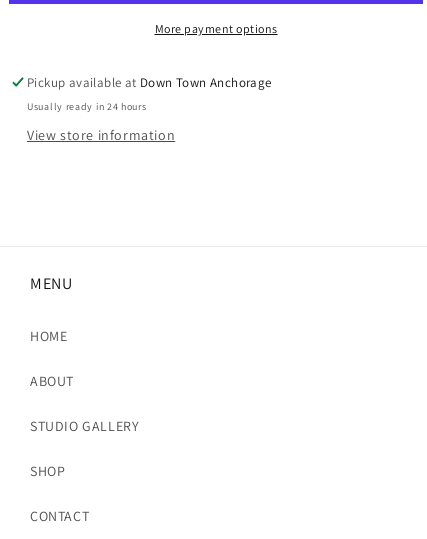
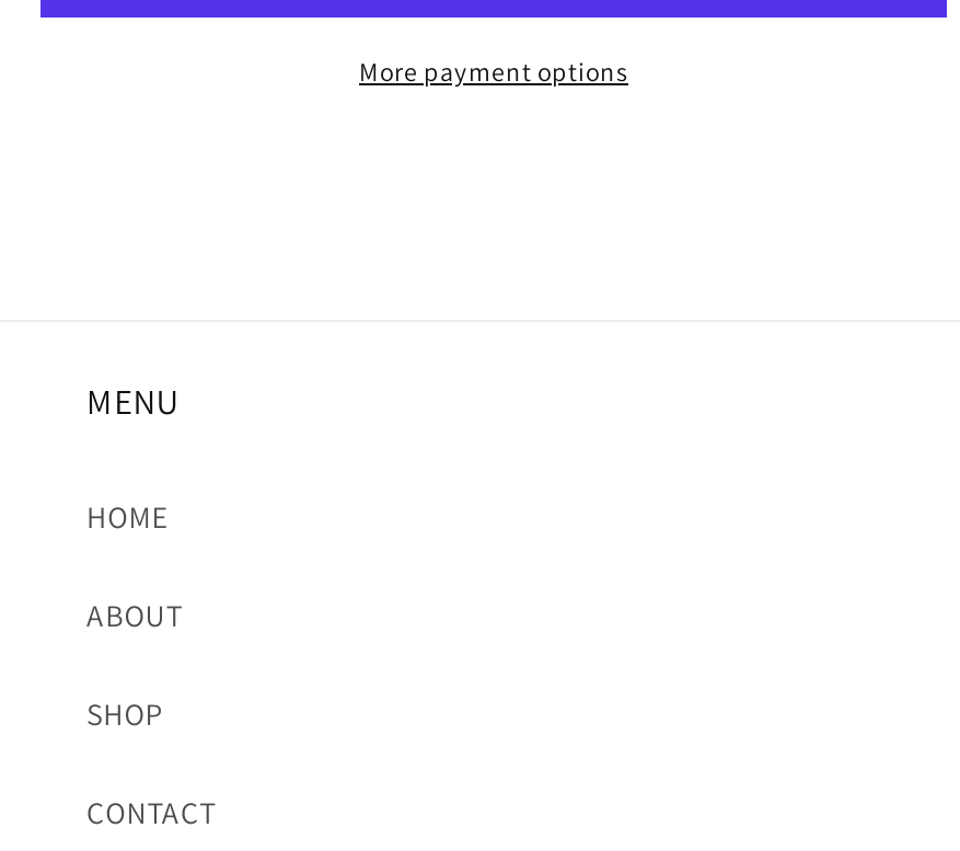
- Pickup available at Down Town Anchorage
- Usually ready in 24 hours
- View store information

- STUDIO GALLERY
